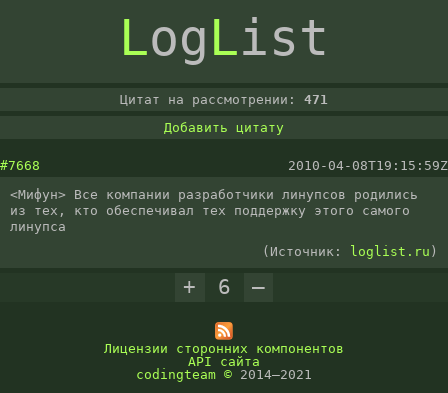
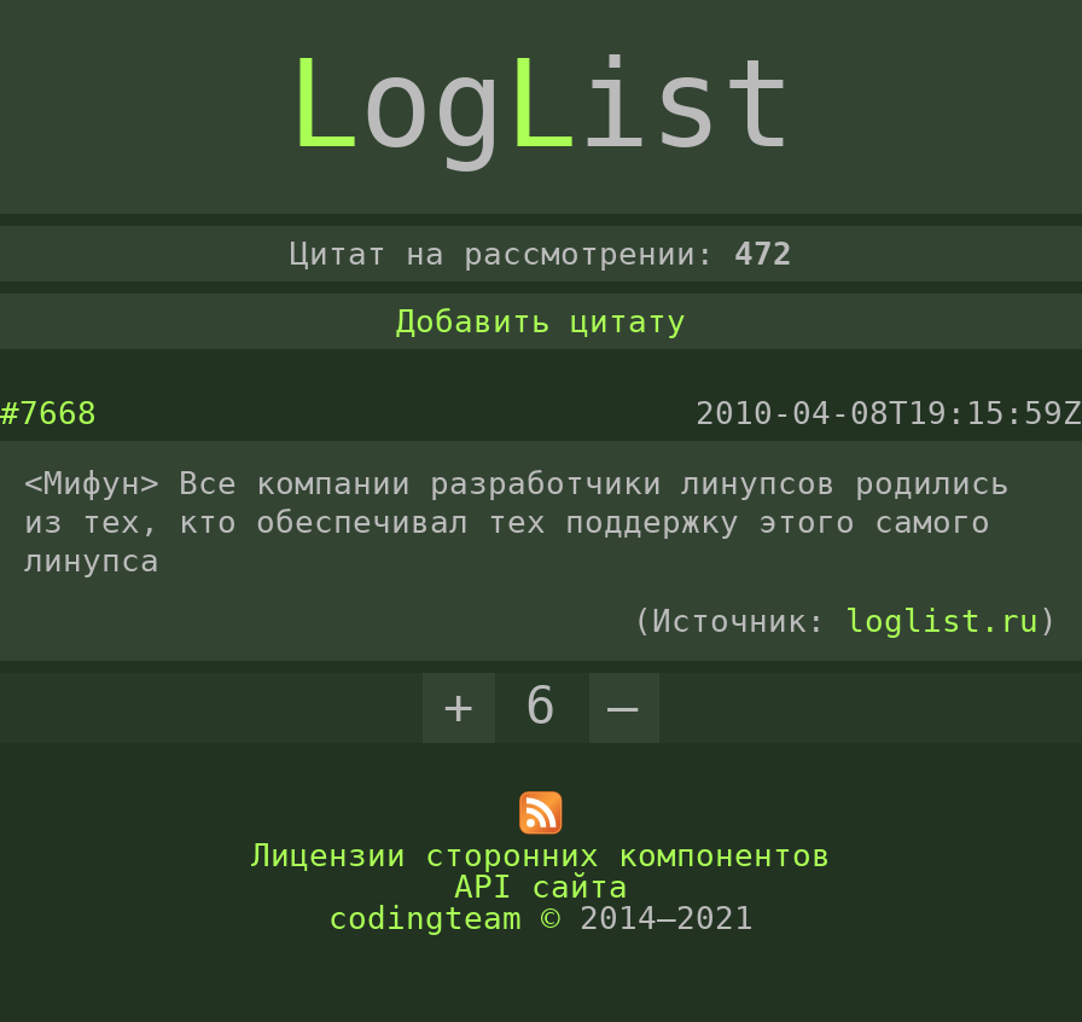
- Цитат на рассмотрении: 471
+ Цитат на рассмотрении: 472
